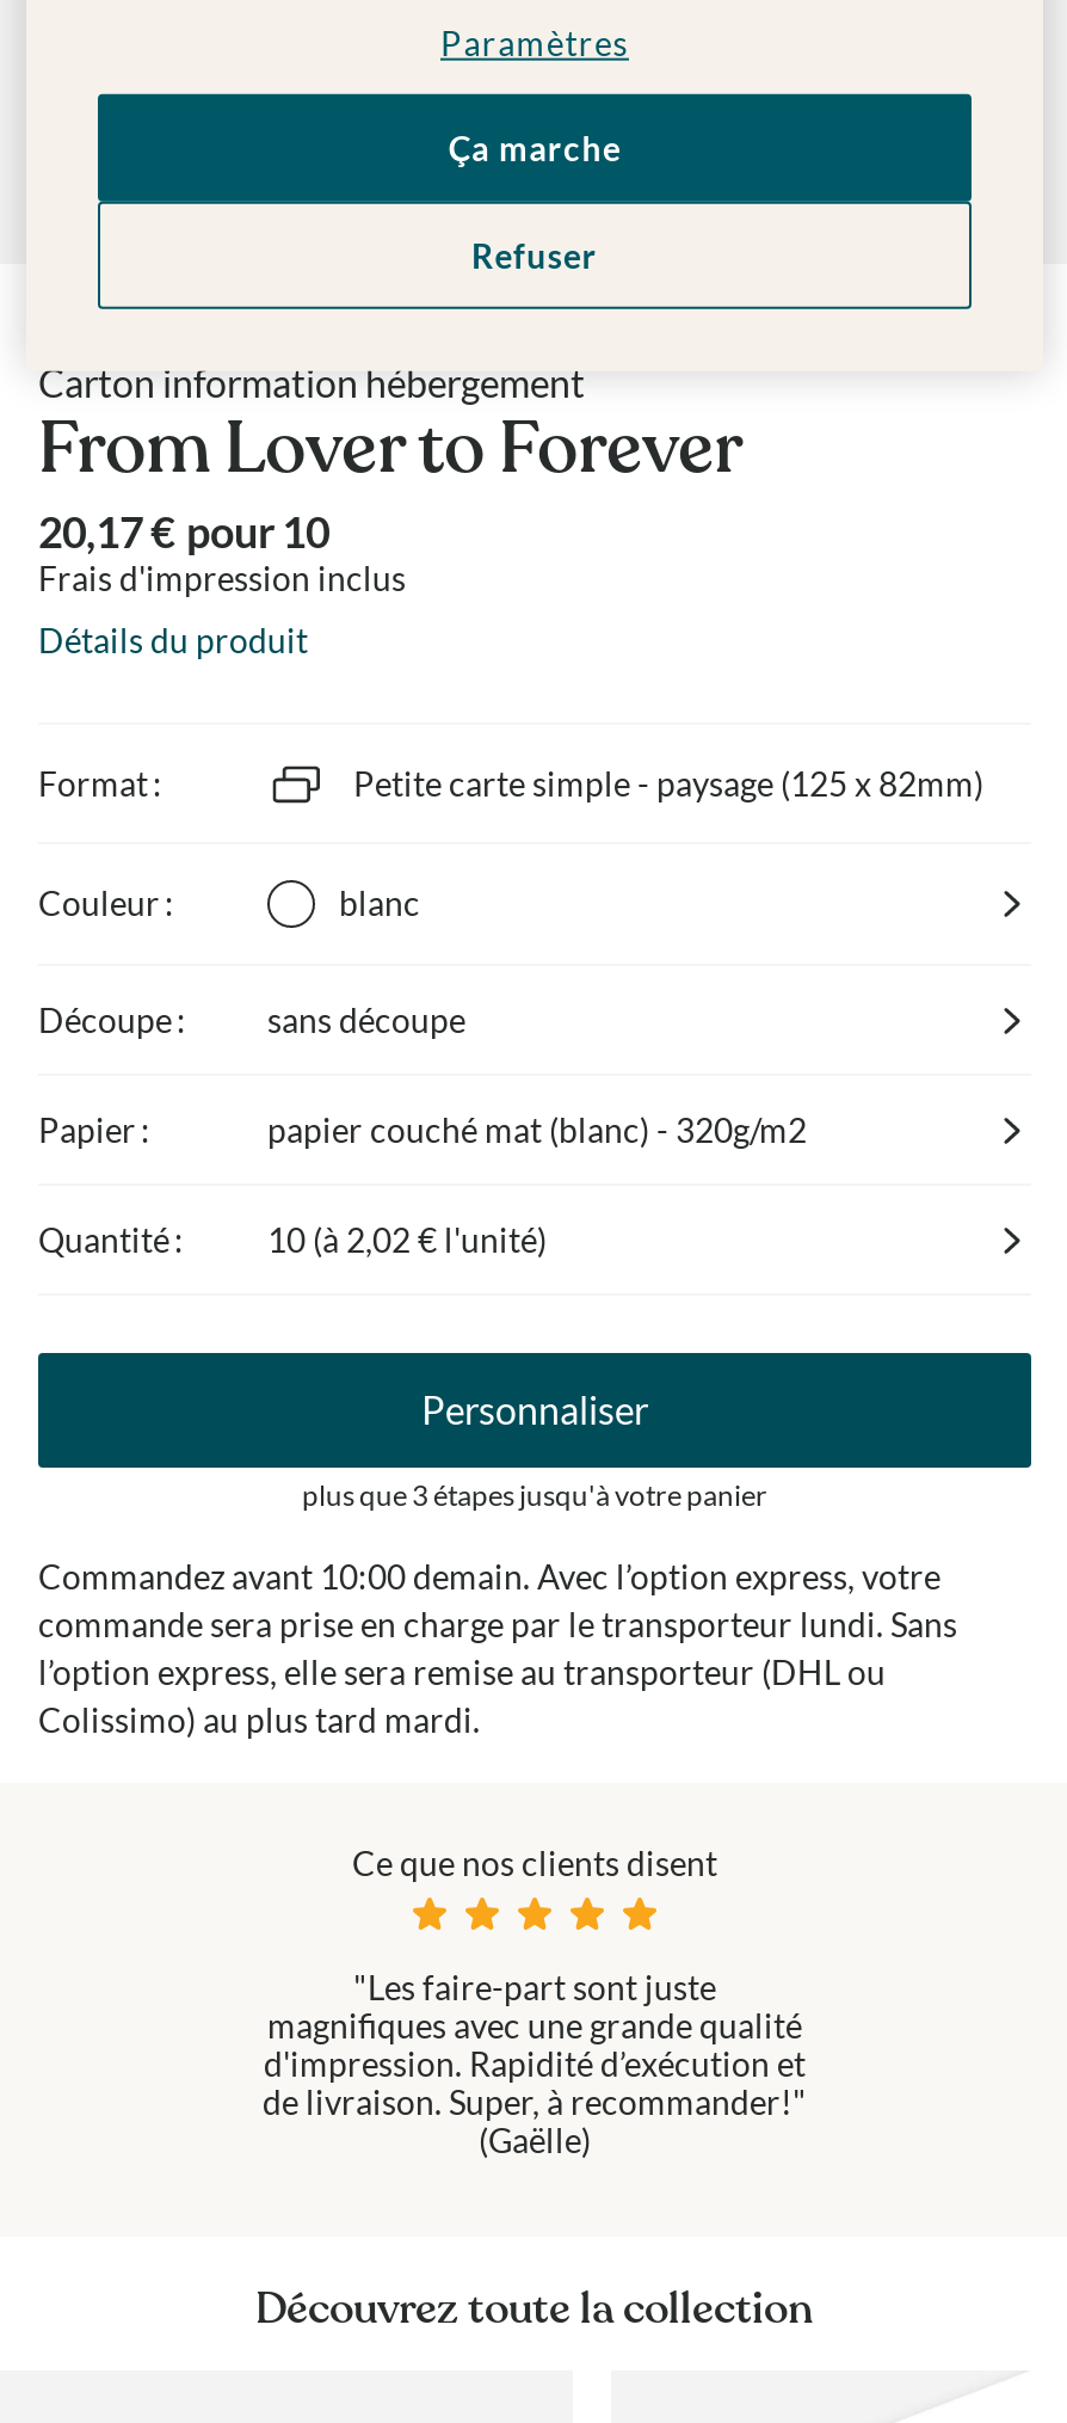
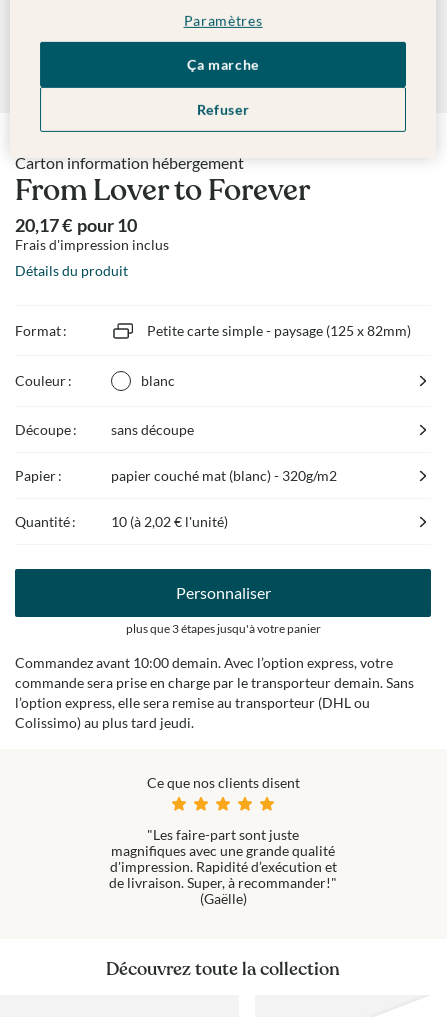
- commande sera prise en charge par le transporteur lundi. Sans
+ commande sera prise en charge par le transporteur demain. Sans

- Colissimo) au plus tard mardi.
+ Colissimo) au plus tard jeudi.
